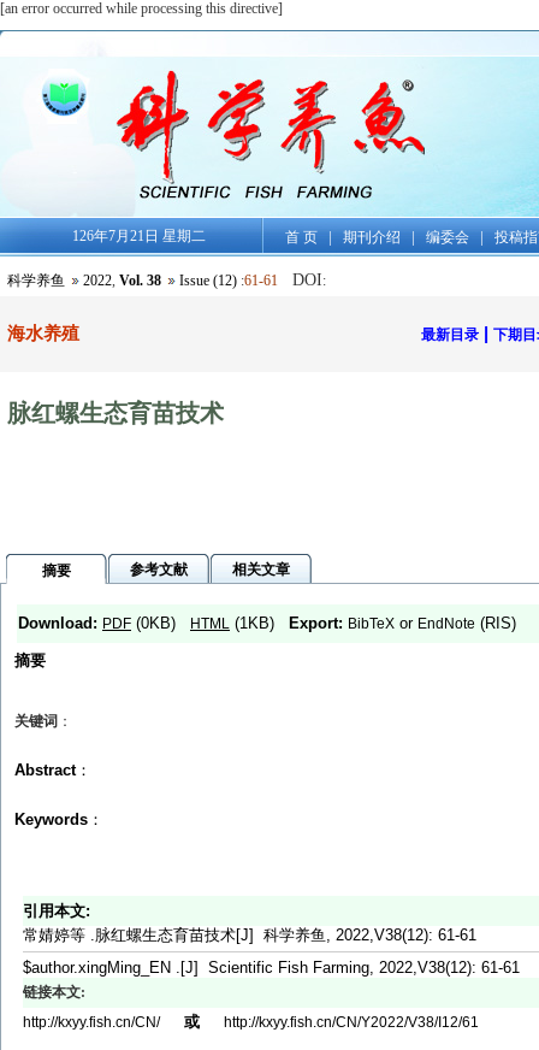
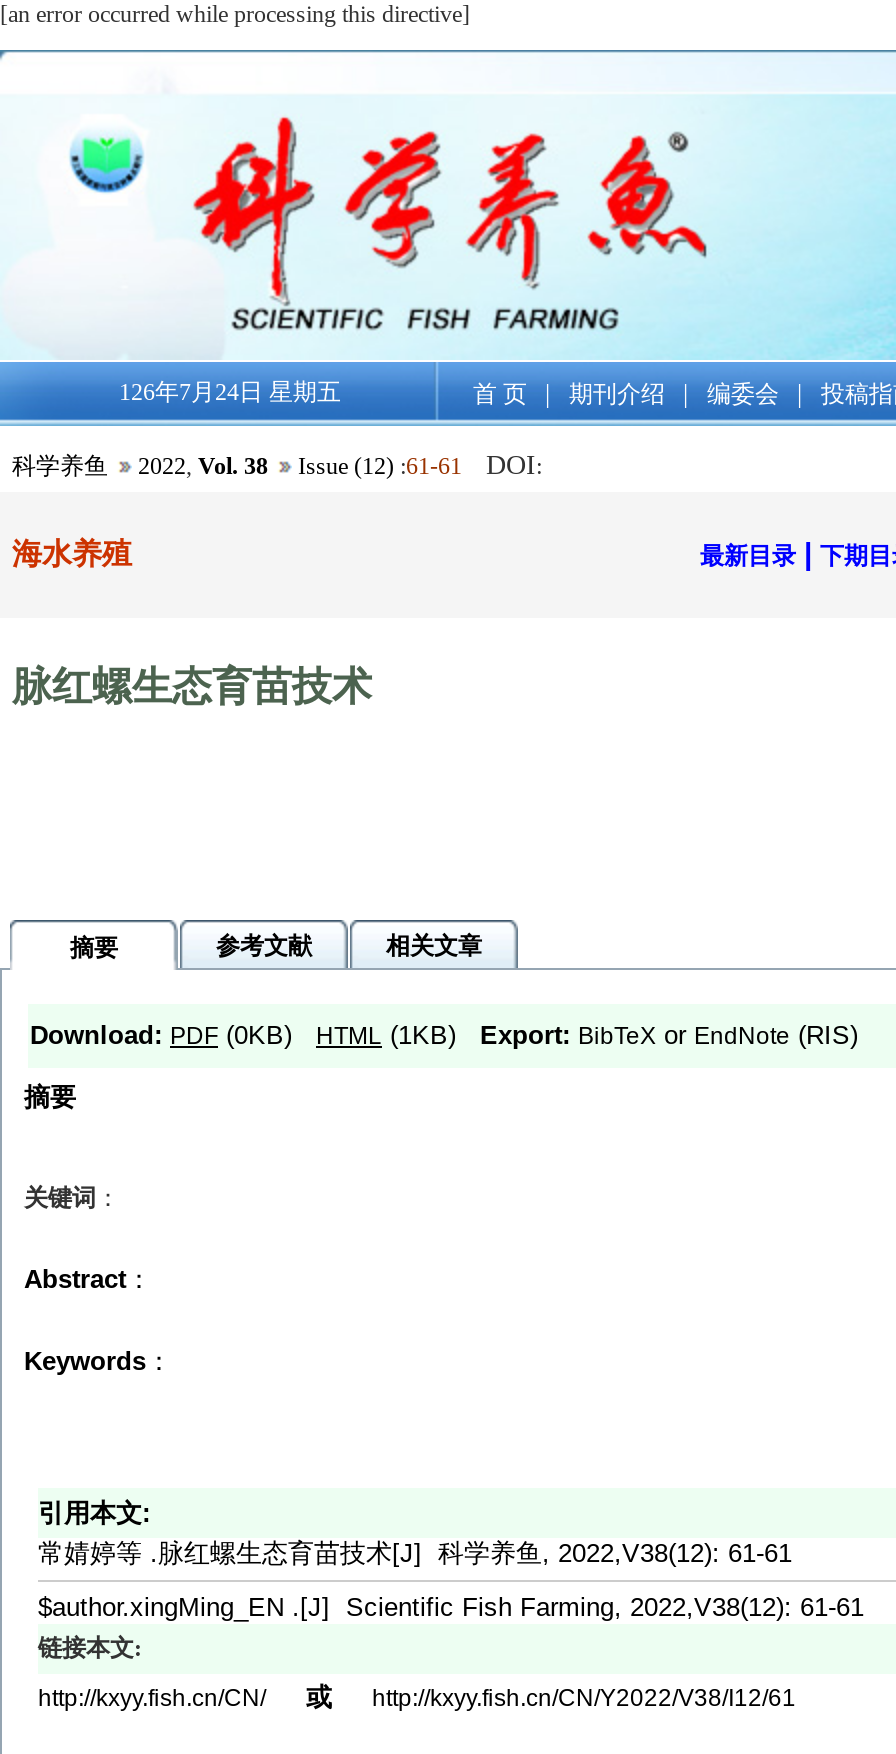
- 126年7月21日 星期二
+ 126年7月24日 星期五
